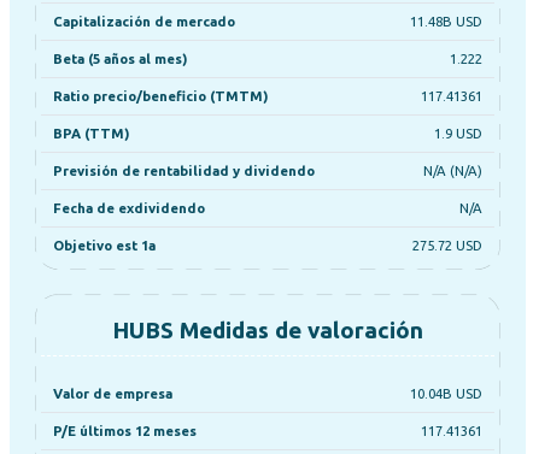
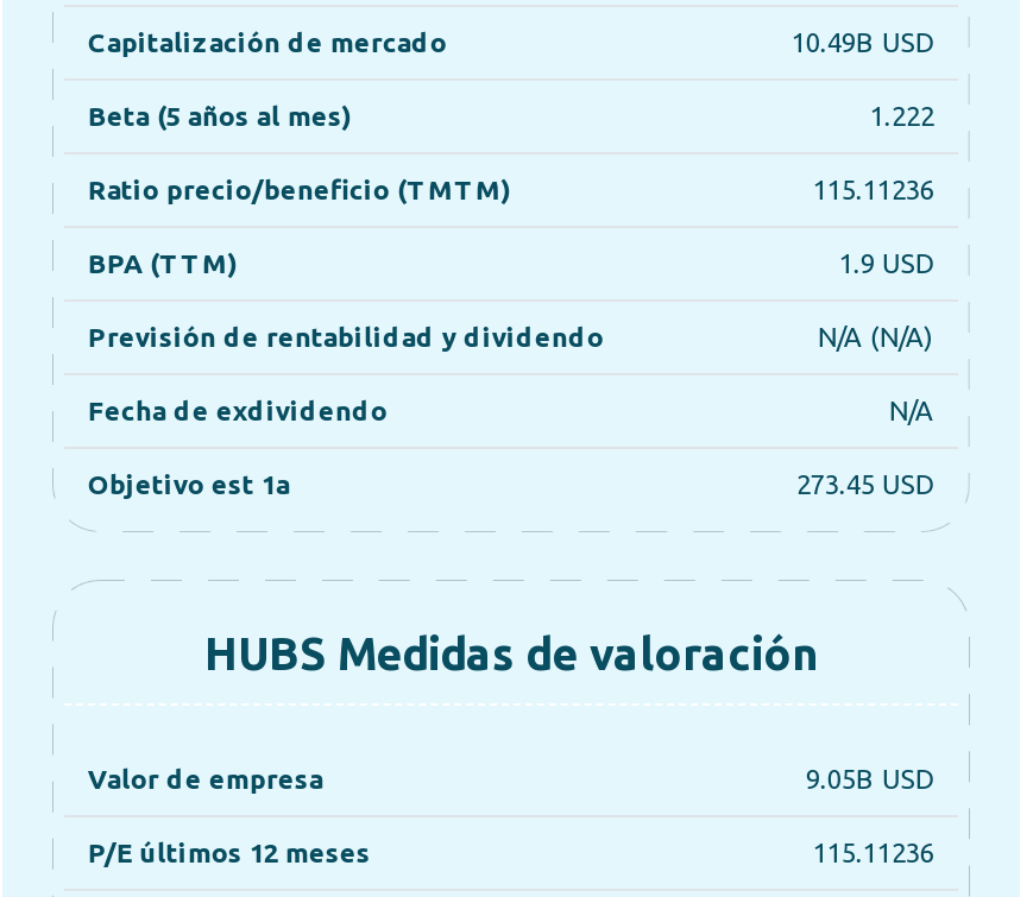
- 11.48B USD
+ 10.49B USD

- 117.41361
+ 115.11236

- 275.72 USD
+ 273.45 USD

- 10.04B USD
+ 9.05B USD

- 117.41361
+ 115.11236
